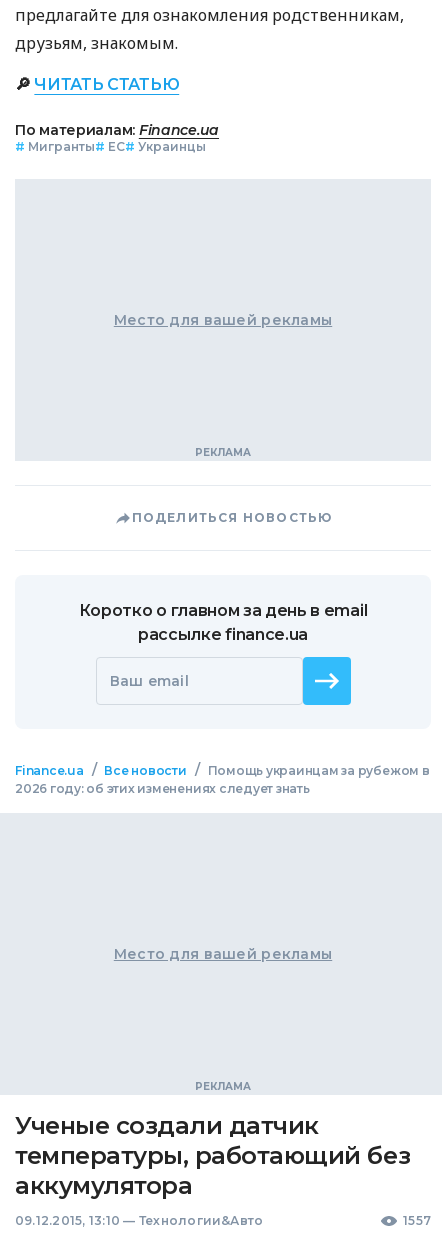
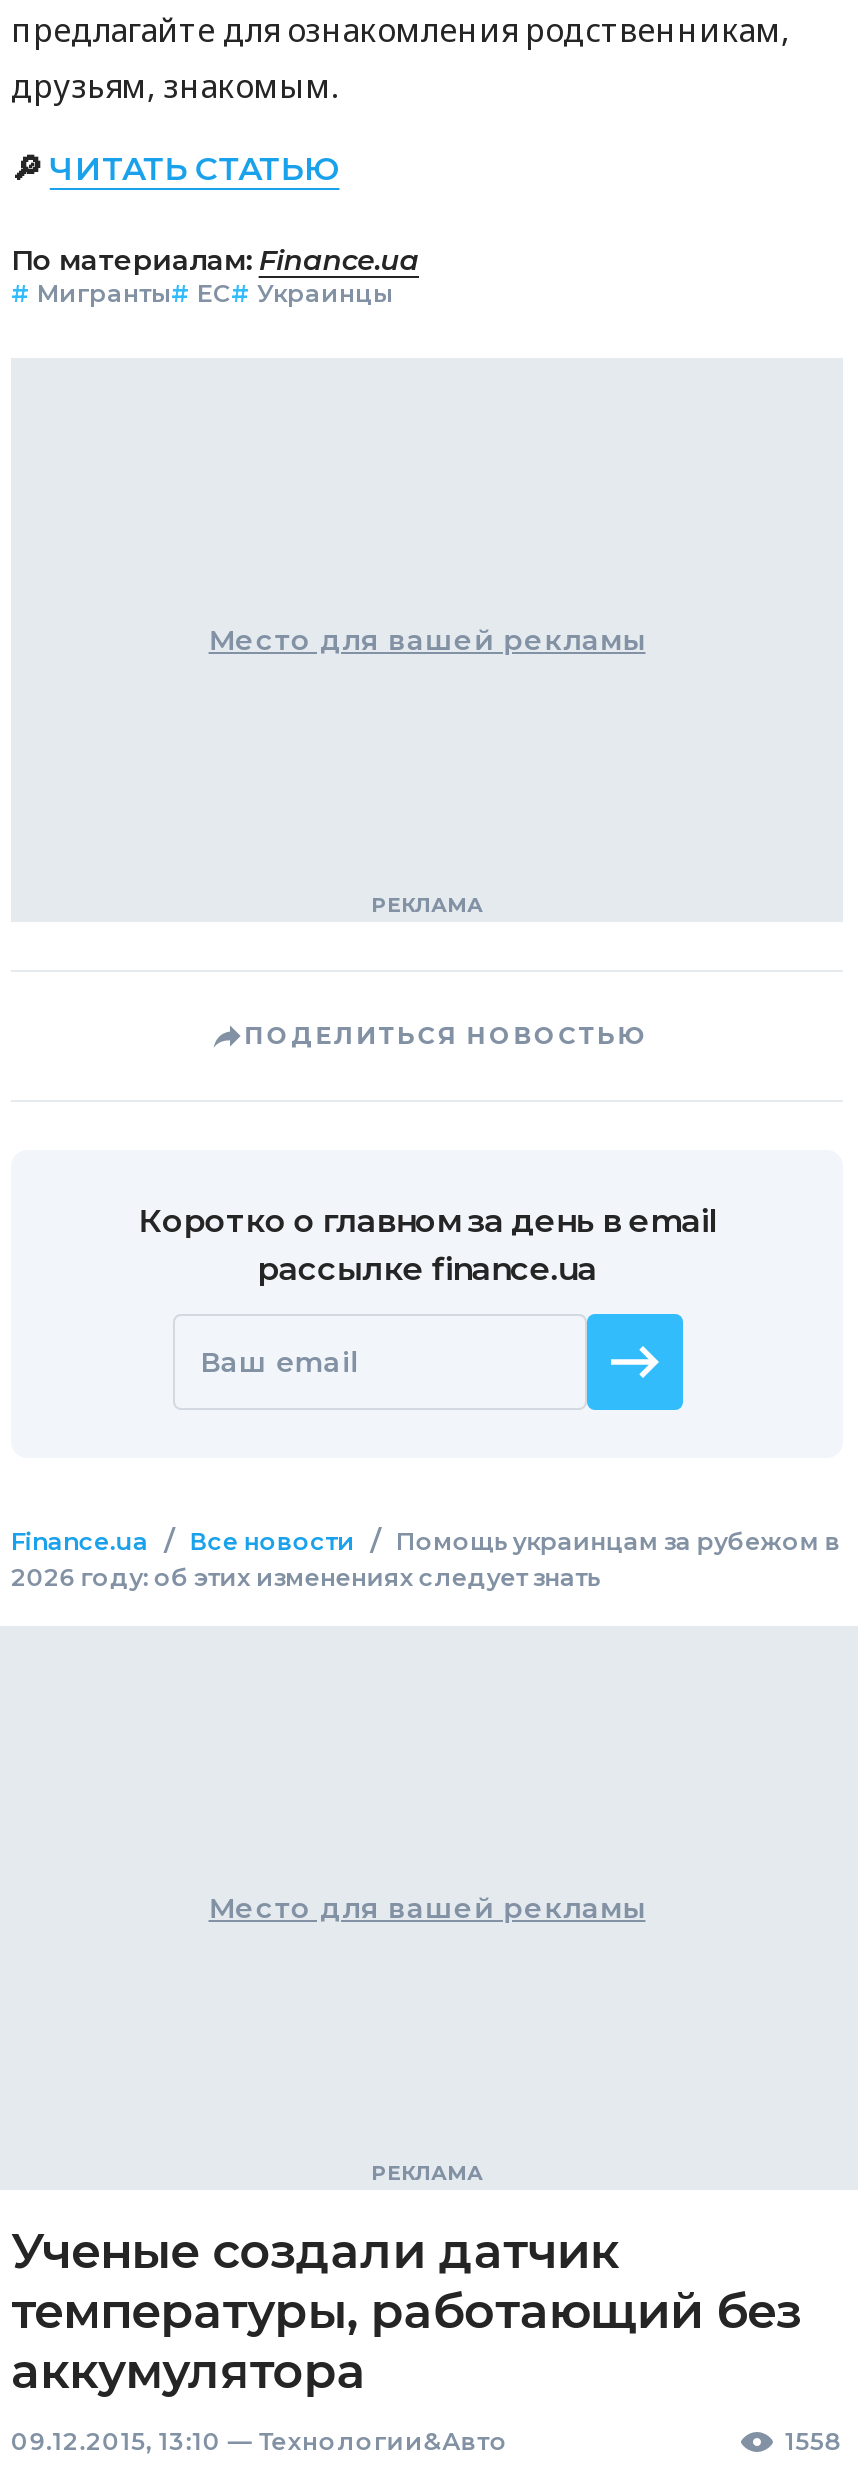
- 1557
+ 1558
